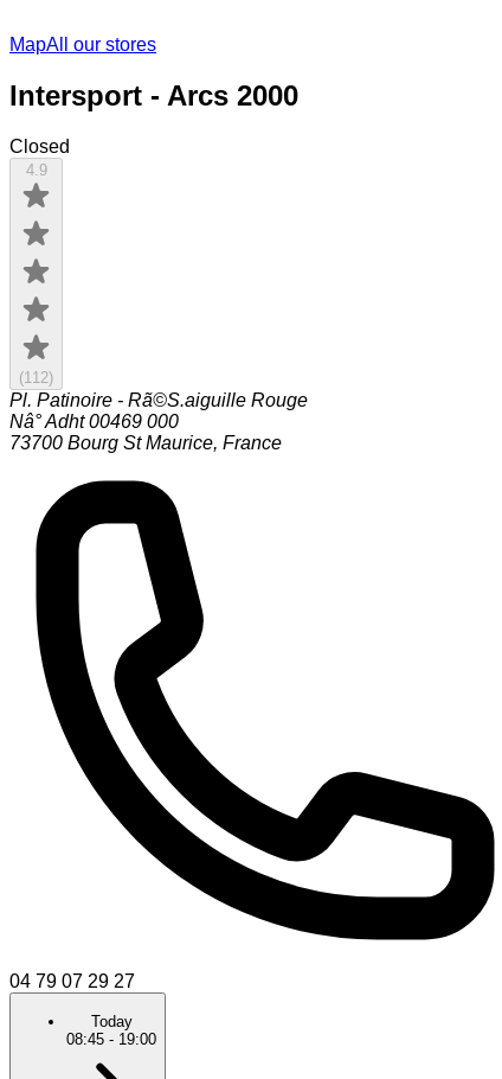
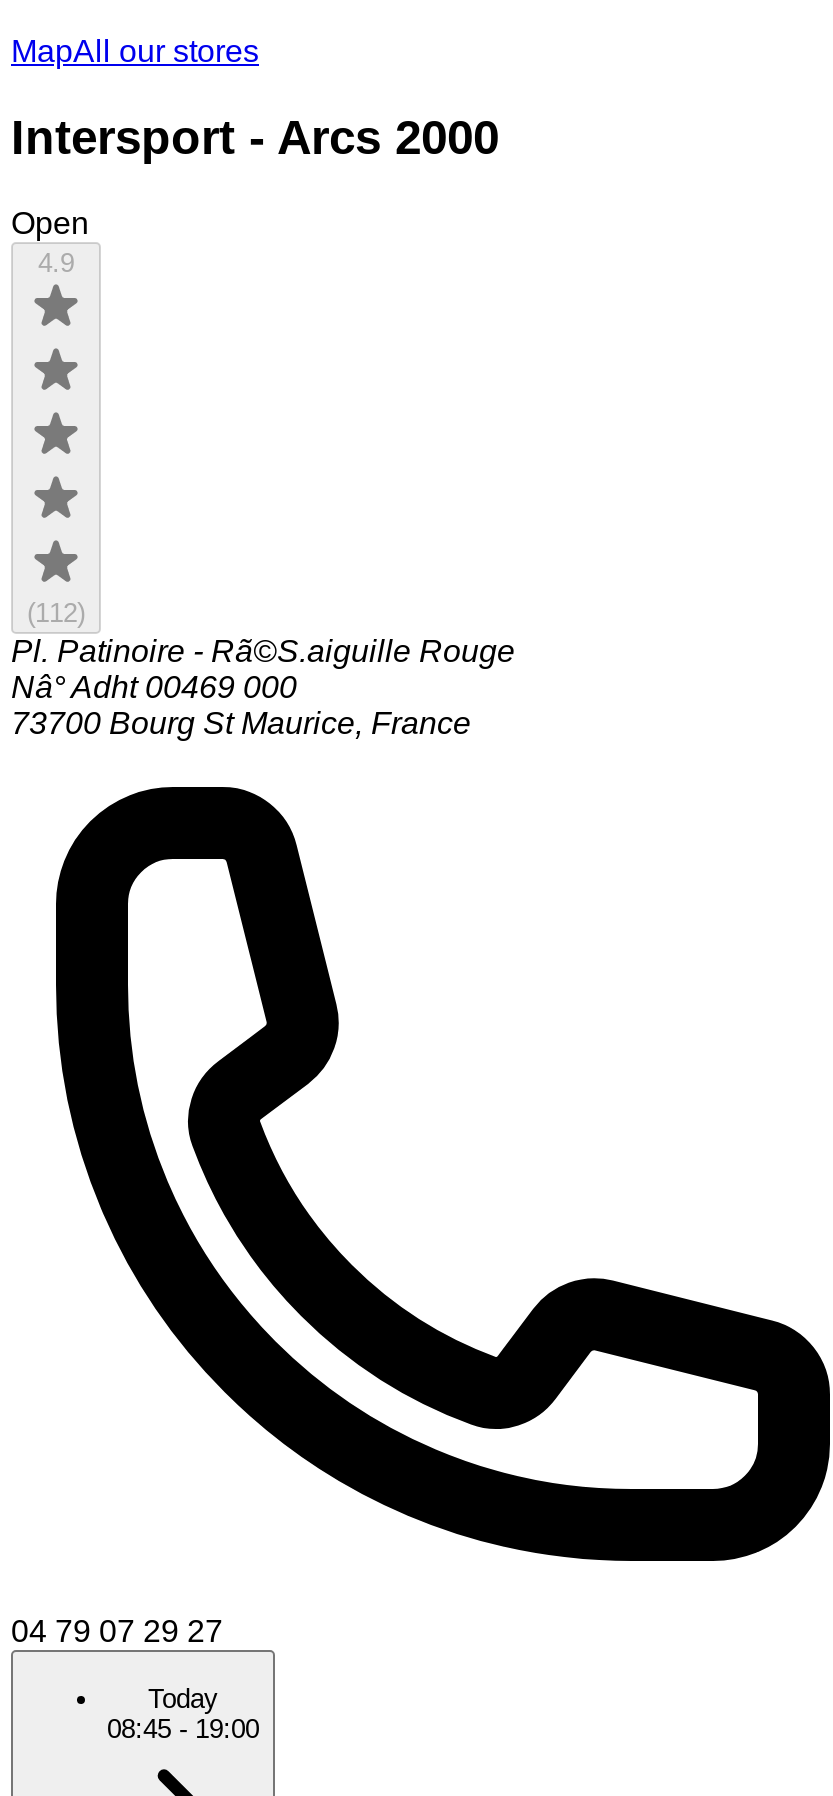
- Closed
+ Open
